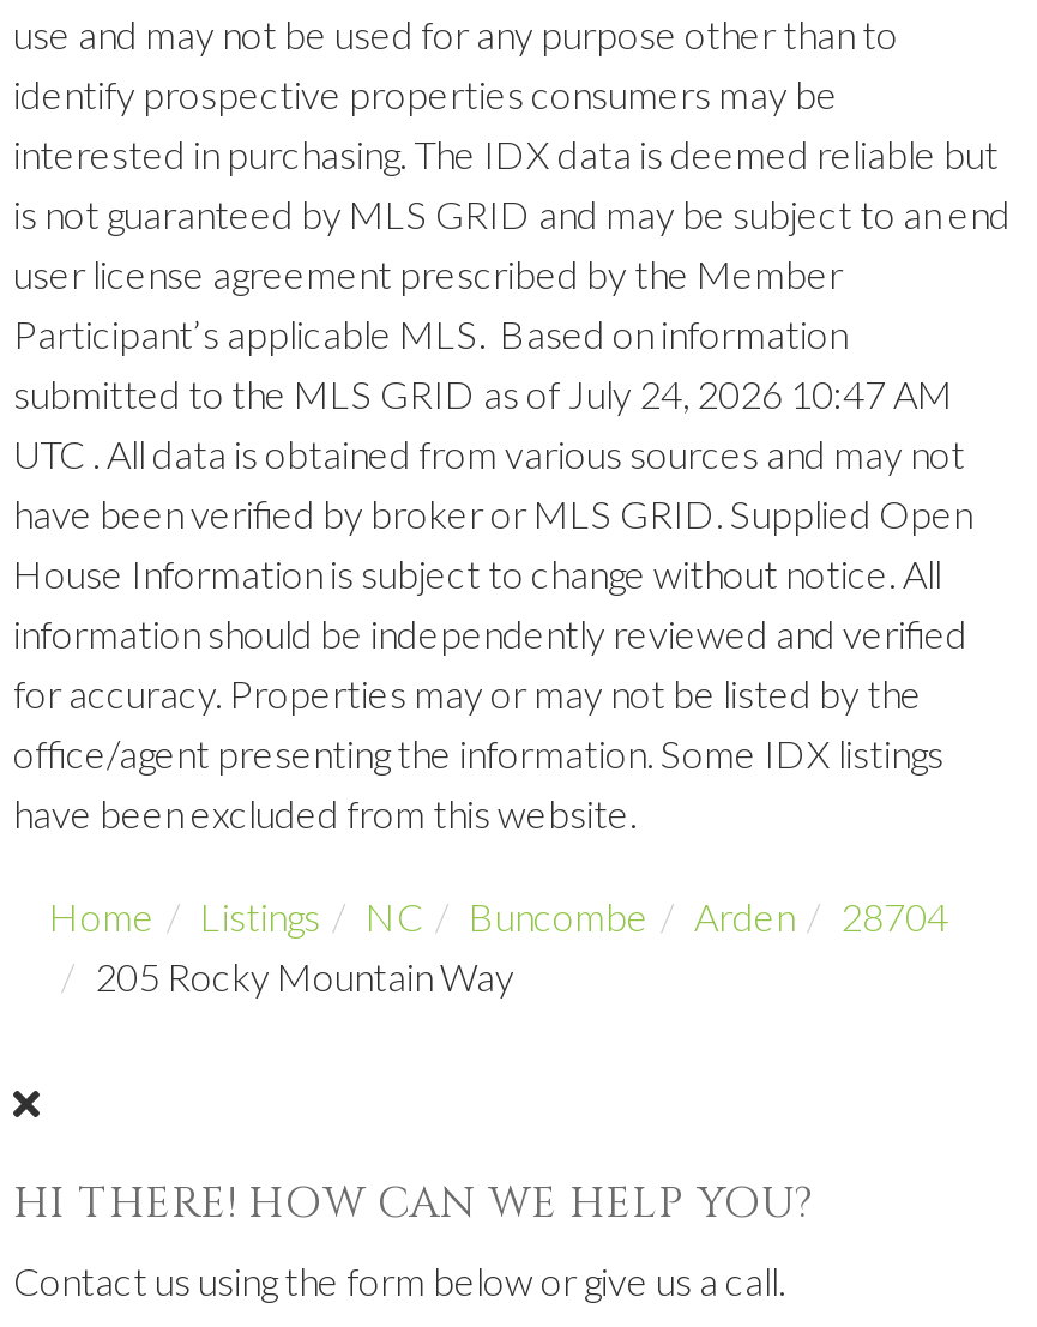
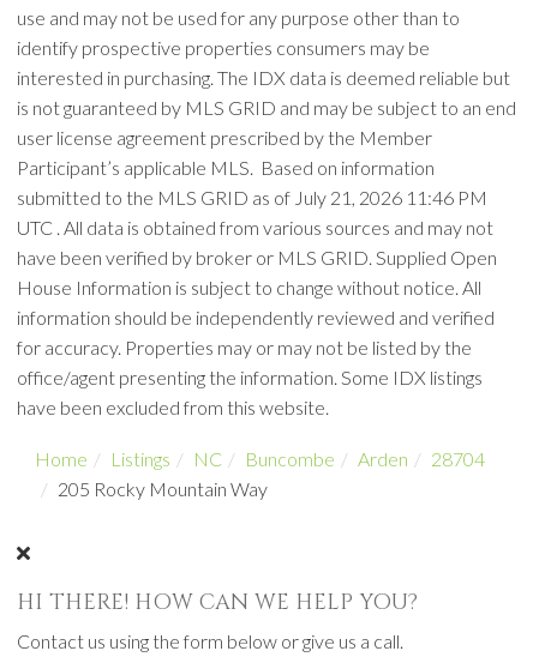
- submitted to the MLS GRID as of July 24, 2026 10:47 AM
+ submitted to the MLS GRID as of July 21, 2026 11:46 PM
